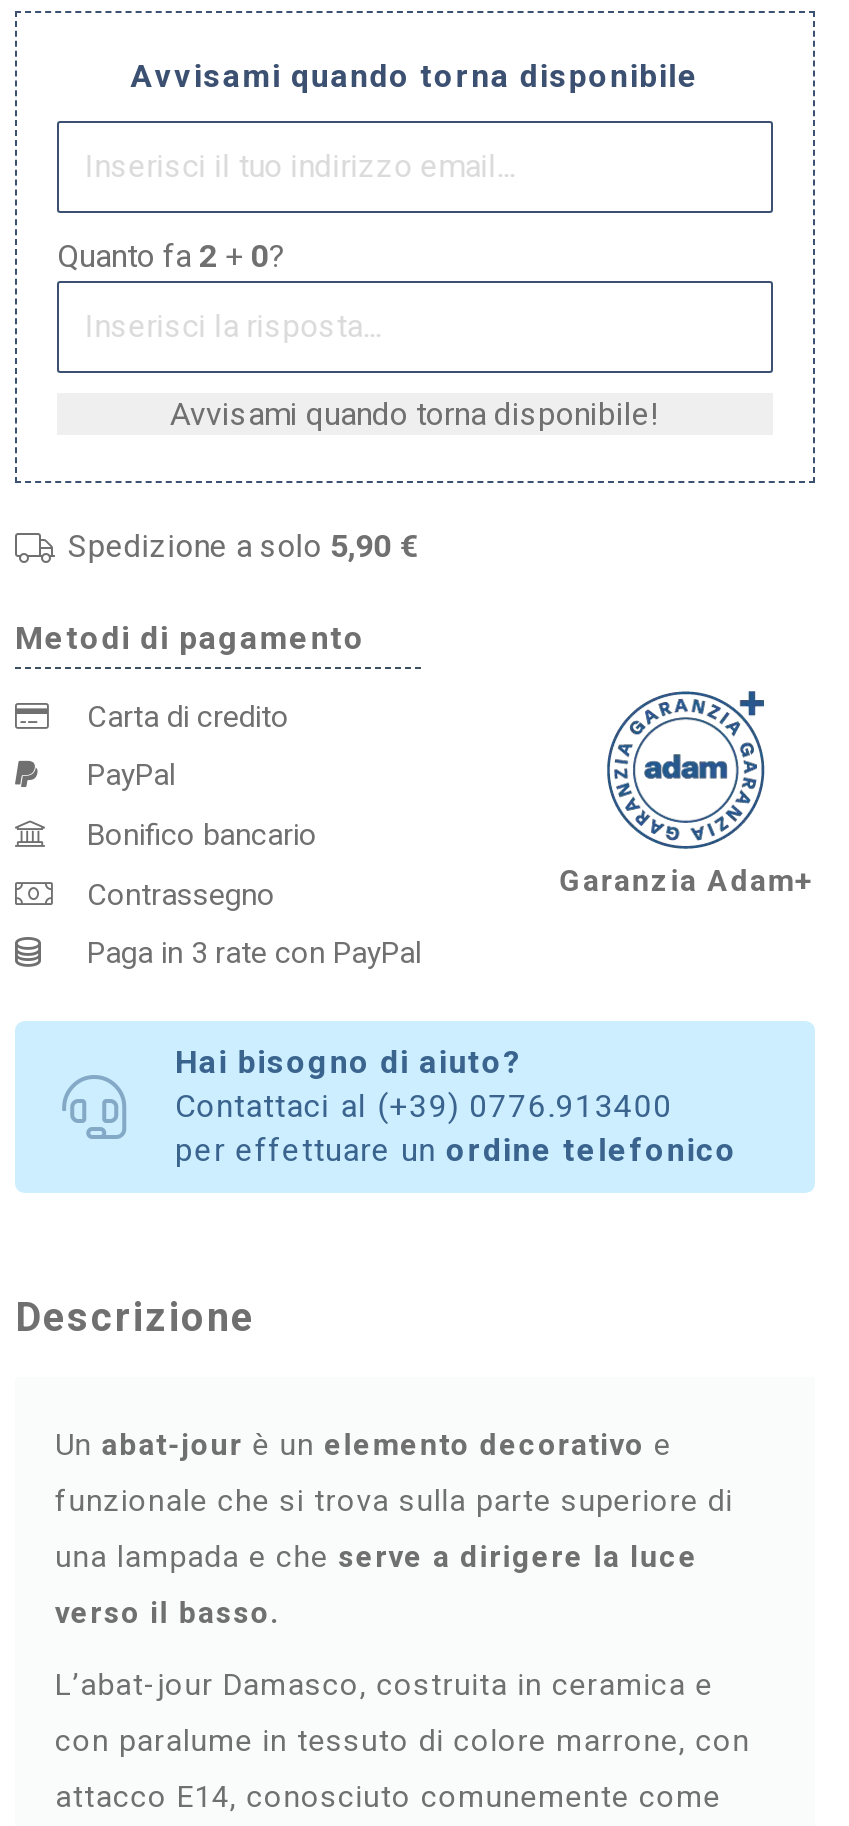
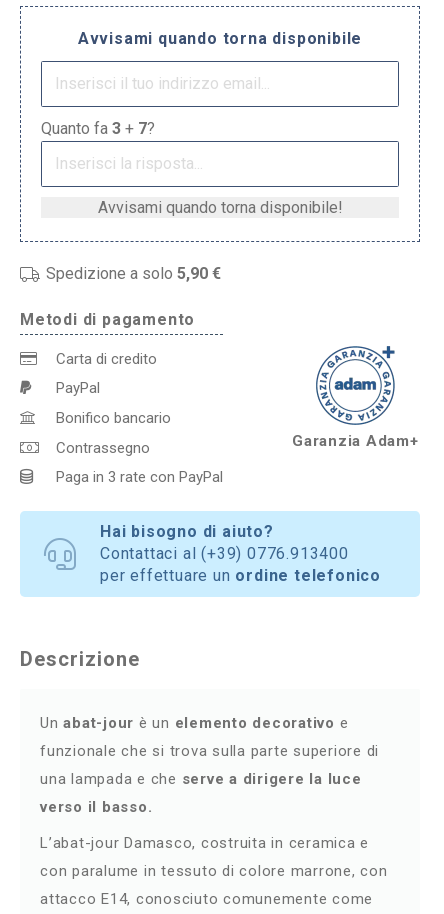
- Quanto fa 2 + 0?
+ Quanto fa 3 + 7?
